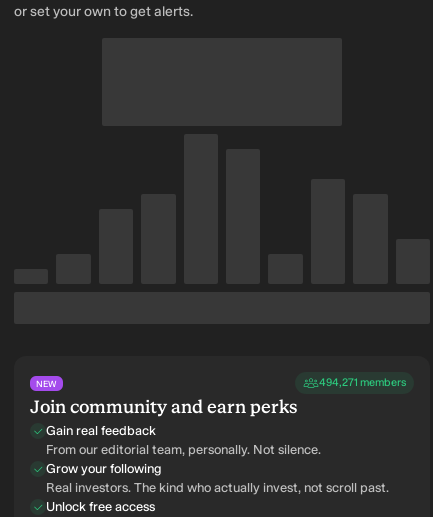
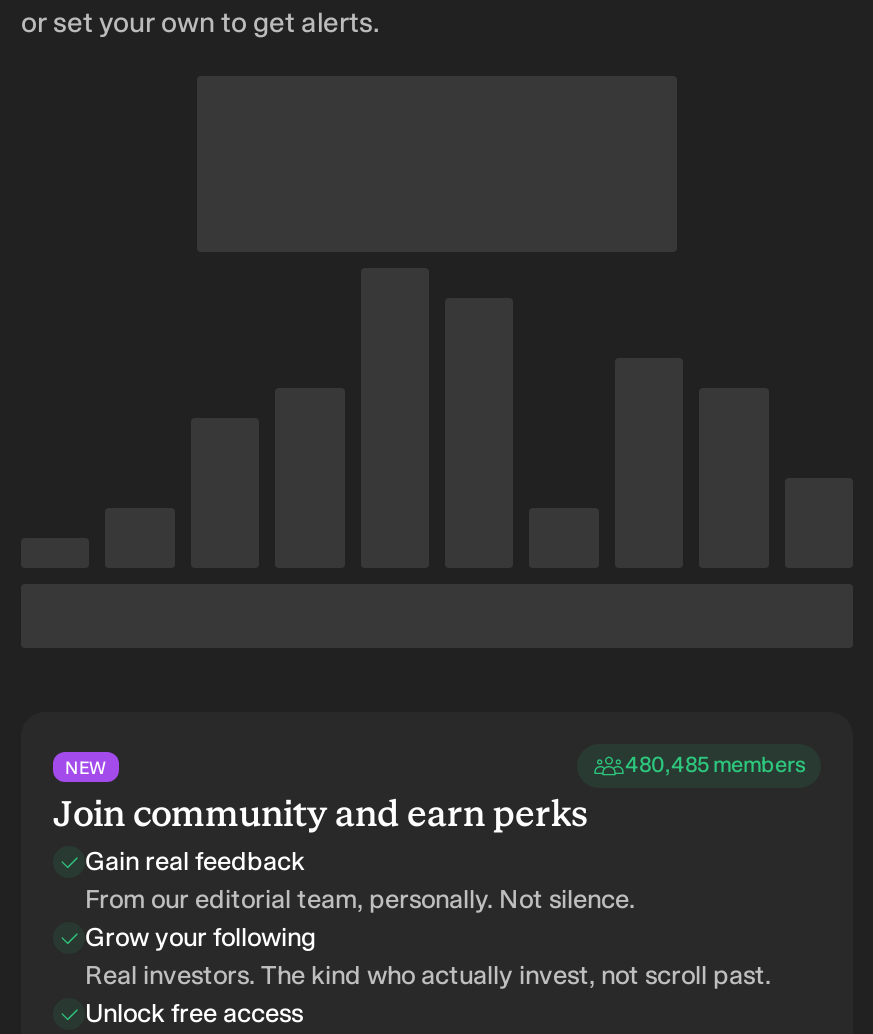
- 494,271 members
+ 480,485 members
